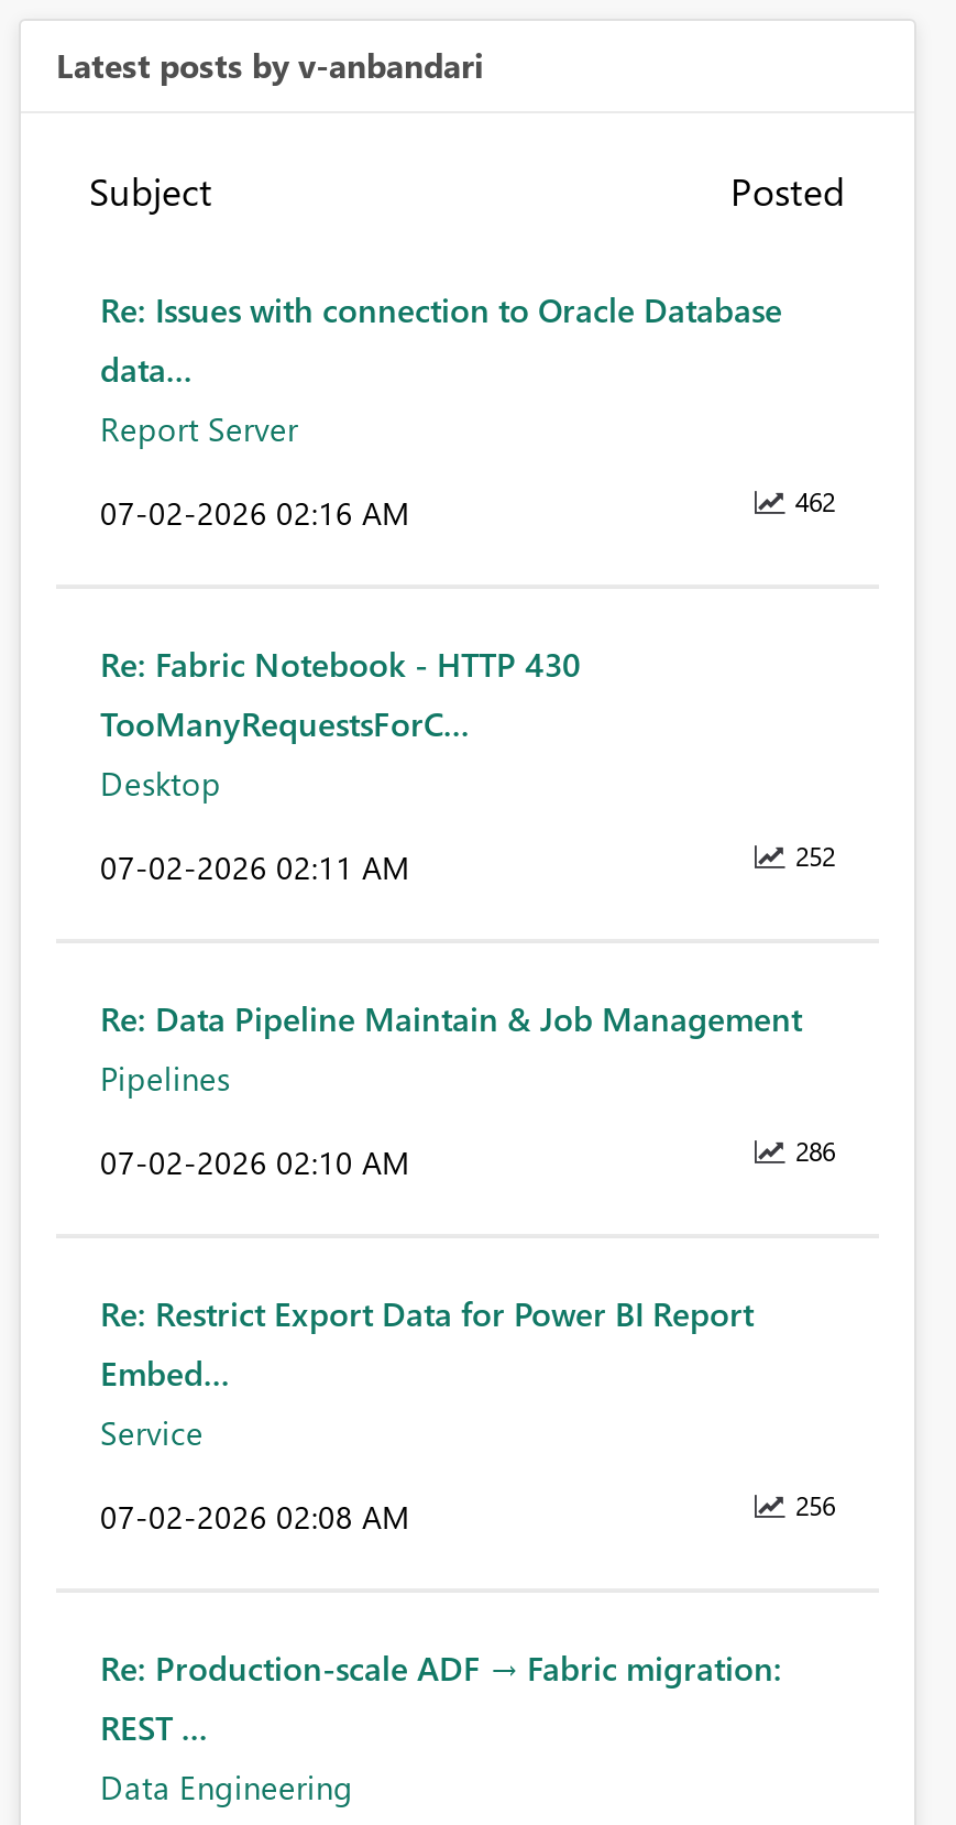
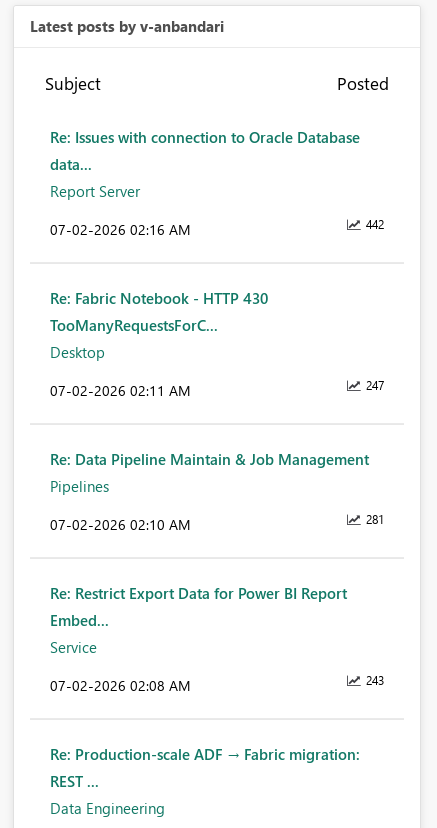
- 462
+ 442

- 252
+ 247

- 286
+ 281

- 256
+ 243
